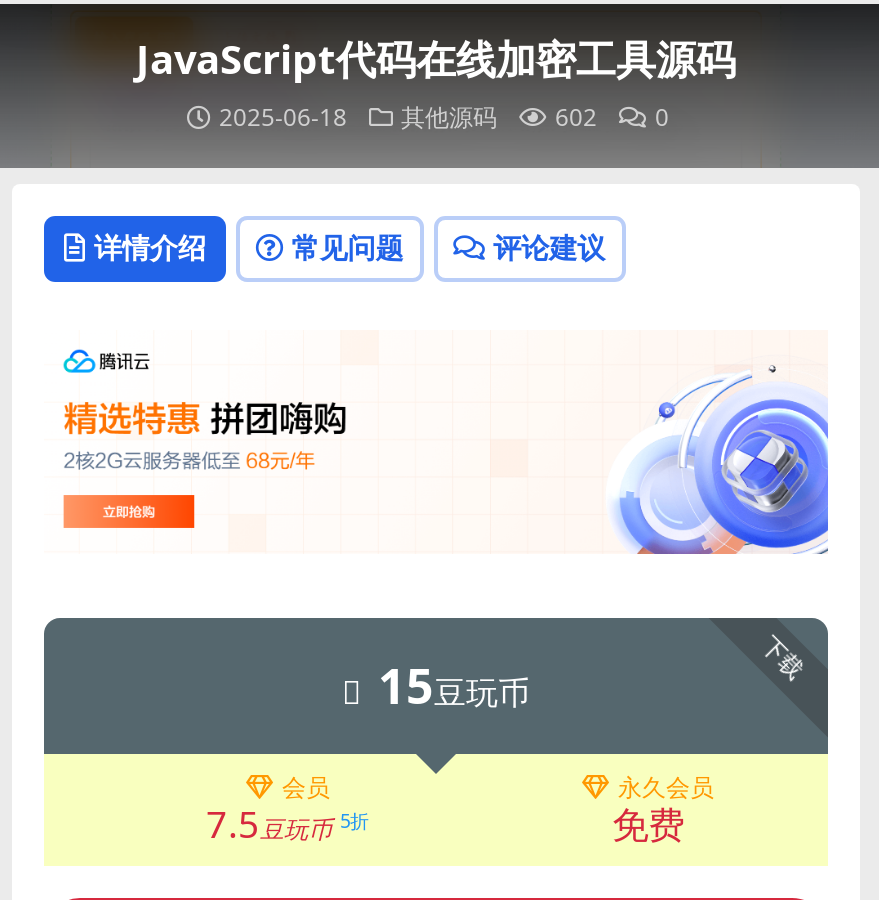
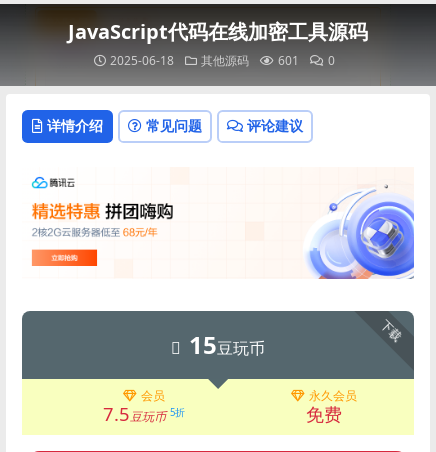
- 2025-06-18 其他源码 602 0
+ 2025-06-18 其他源码 601 0
